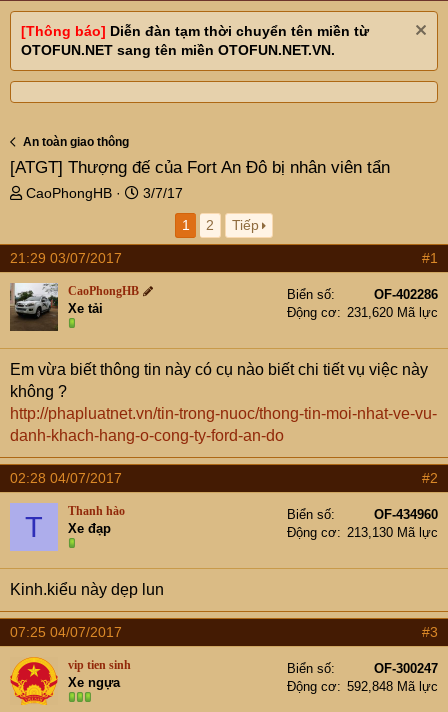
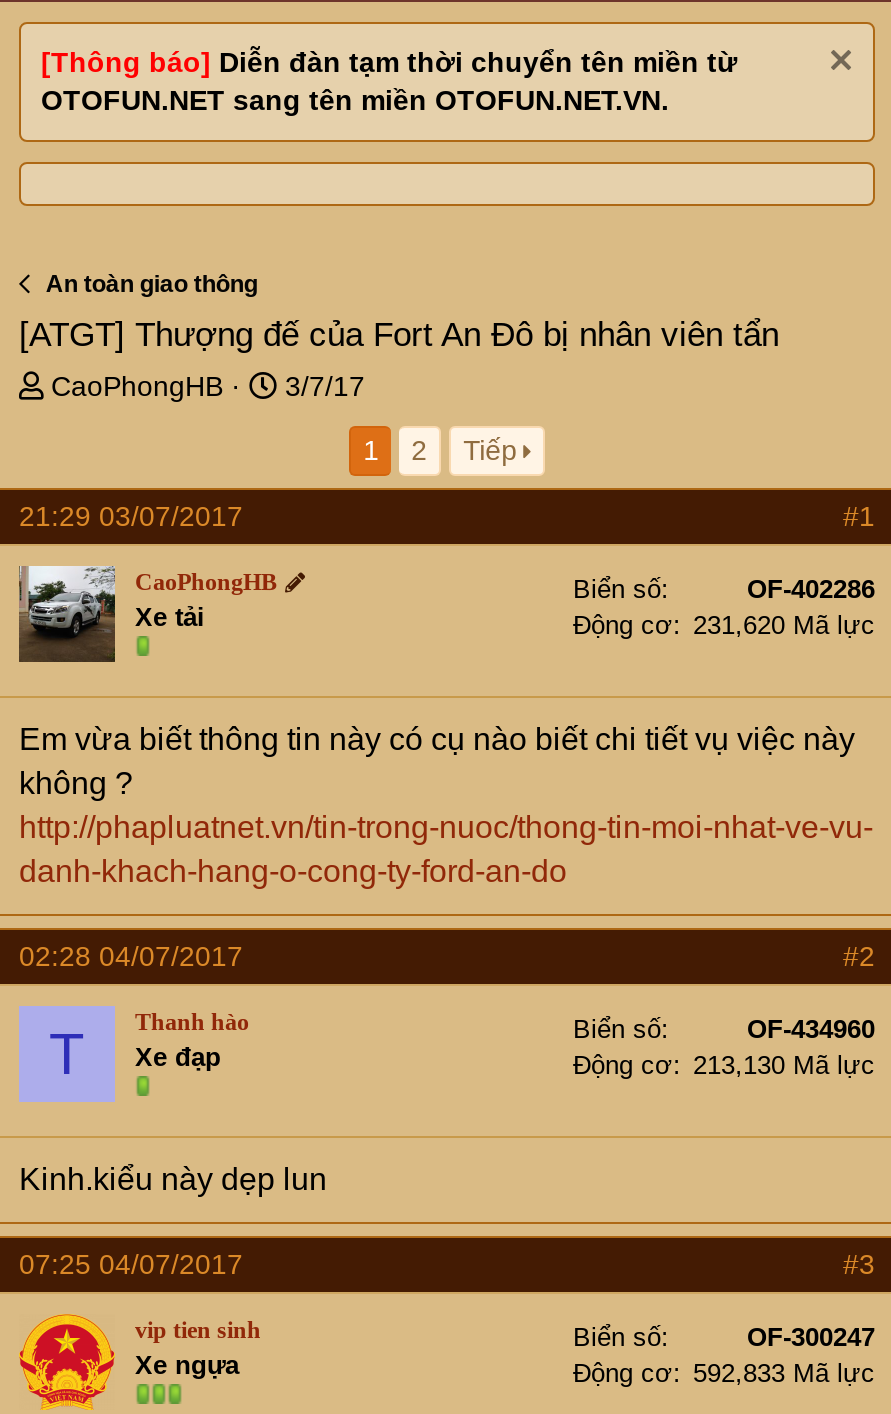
- Động cơ 592,848 Mã lực
+ Động cơ 592,833 Mã lực
